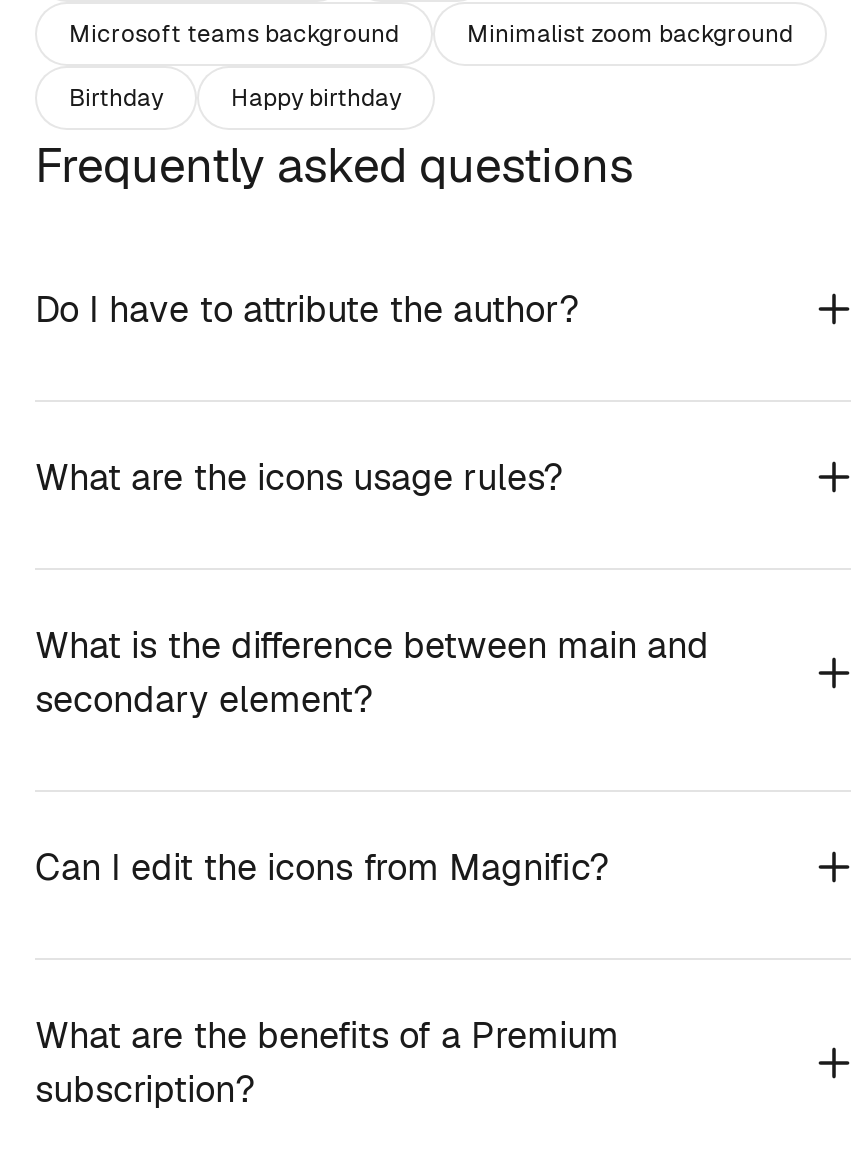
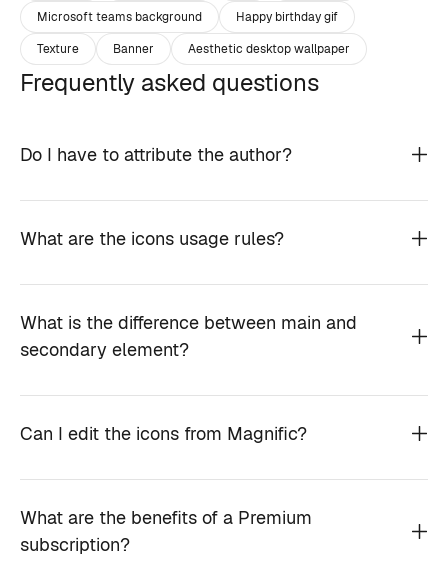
- Minimalist zoom background
+ Happy birthday gif

- Birthday
- Happy birthday
+ Texture
+ Banner
+ Aesthetic desktop wallpaper
